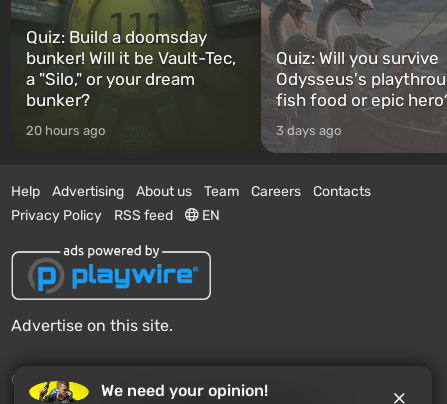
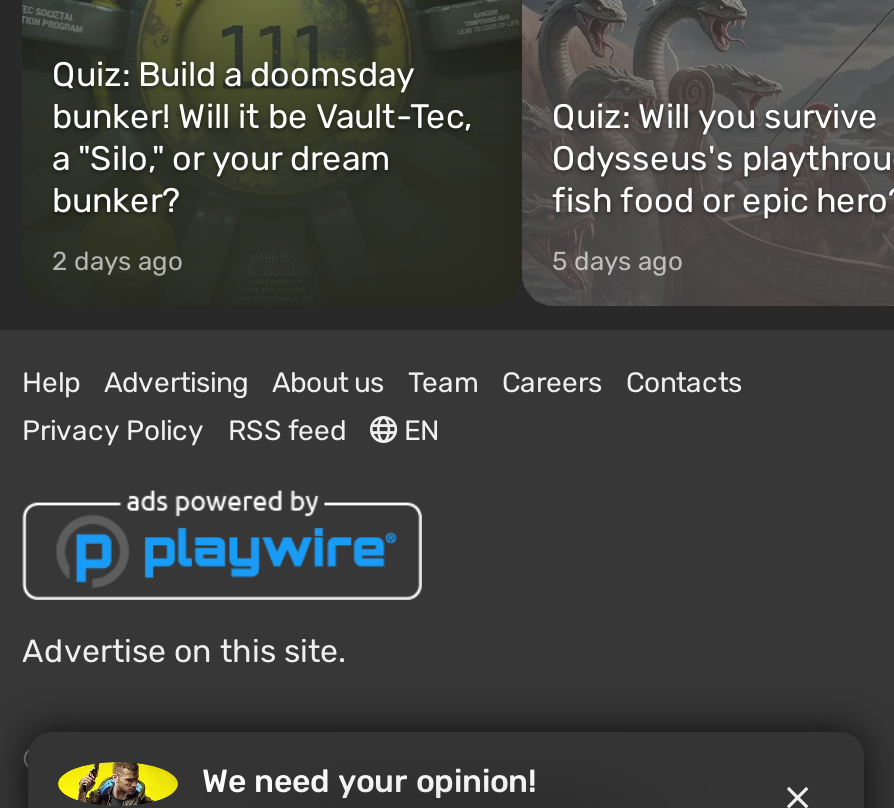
- 20 hours ago
+ 2 days ago

- 3 days ago
+ 5 days ago
